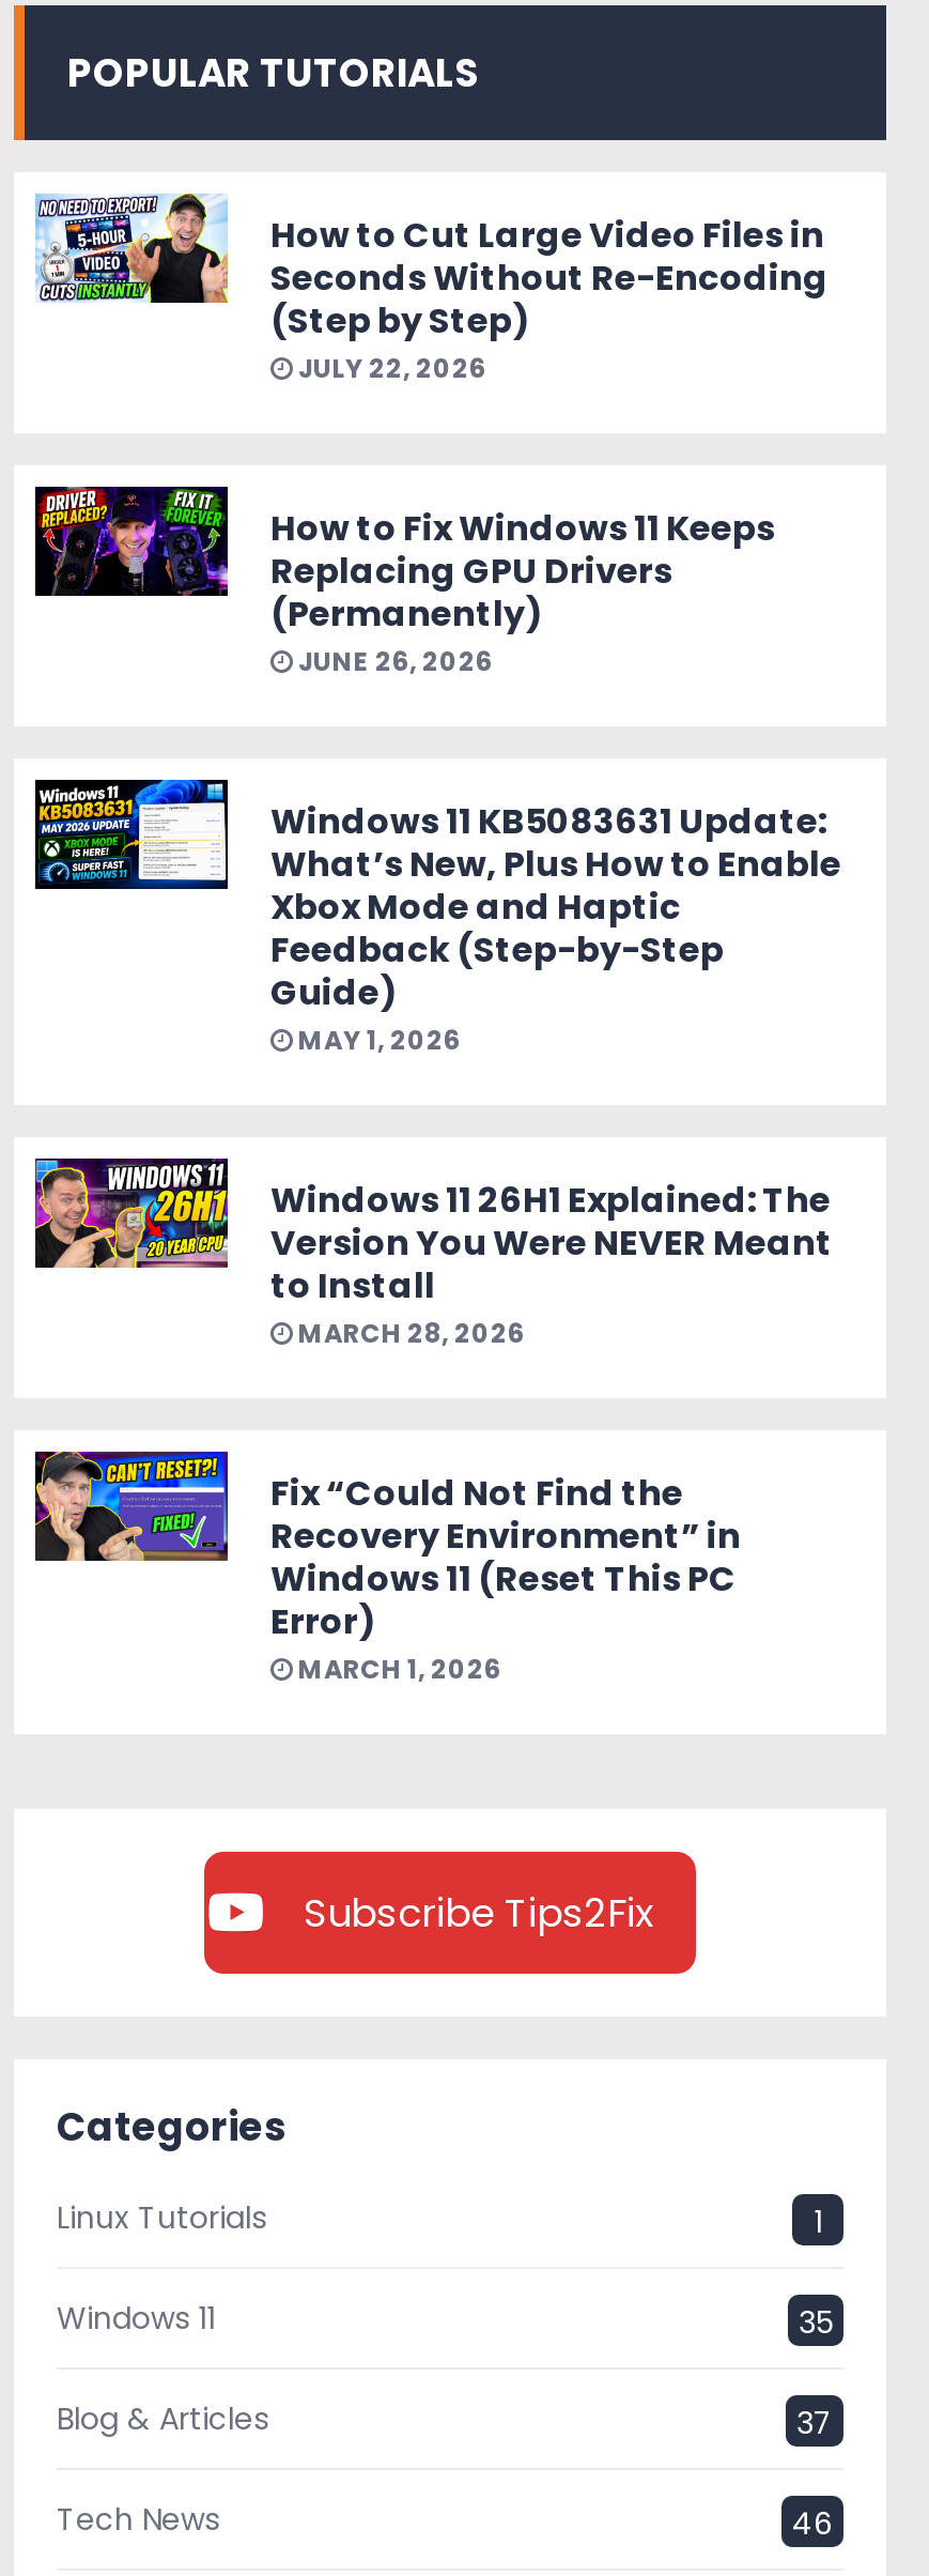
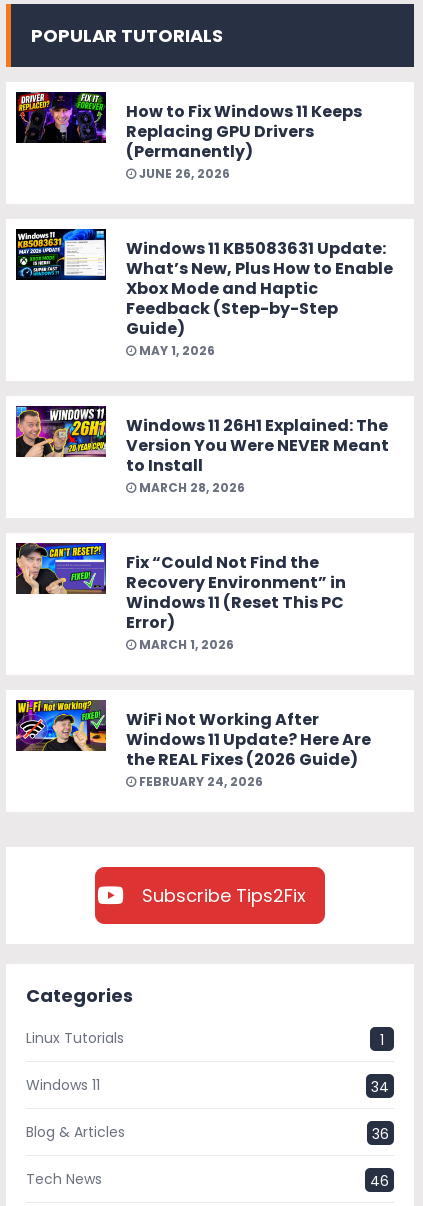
- [image]
- How to Cut Large Video Files in
- Seconds Without Re-Encoding
- (Step by Step)
- JULY 22, 2026

moved up: [image] | How to Fix Windows 11 Keeps | Replacing GPU Drivers | ... | Error) | MARCH 1, 2026

+ [image]
+ WiFi Not Working After
+ Windows 11 Update? Here Are
+ the REAL Fixes (2026 Guide)
+ FEBRUARY 24, 2026

- 35
+ 34

- 37
+ 36
